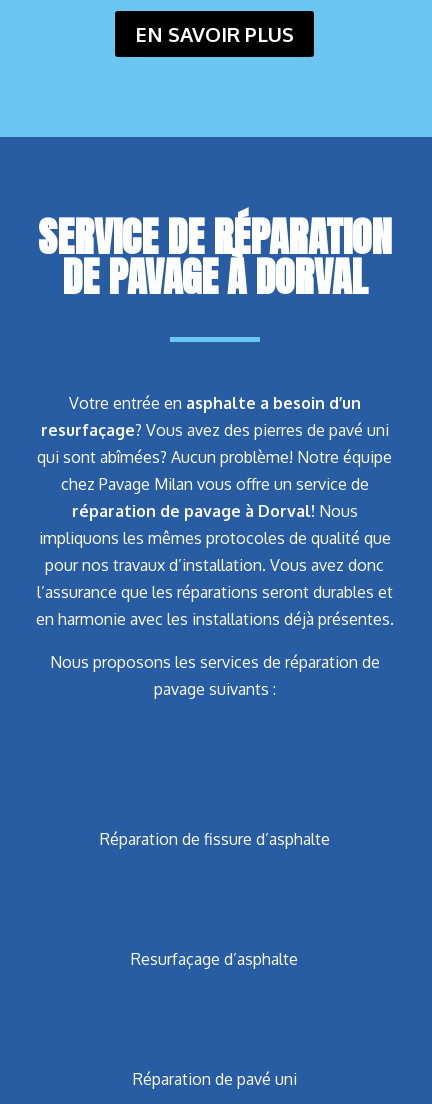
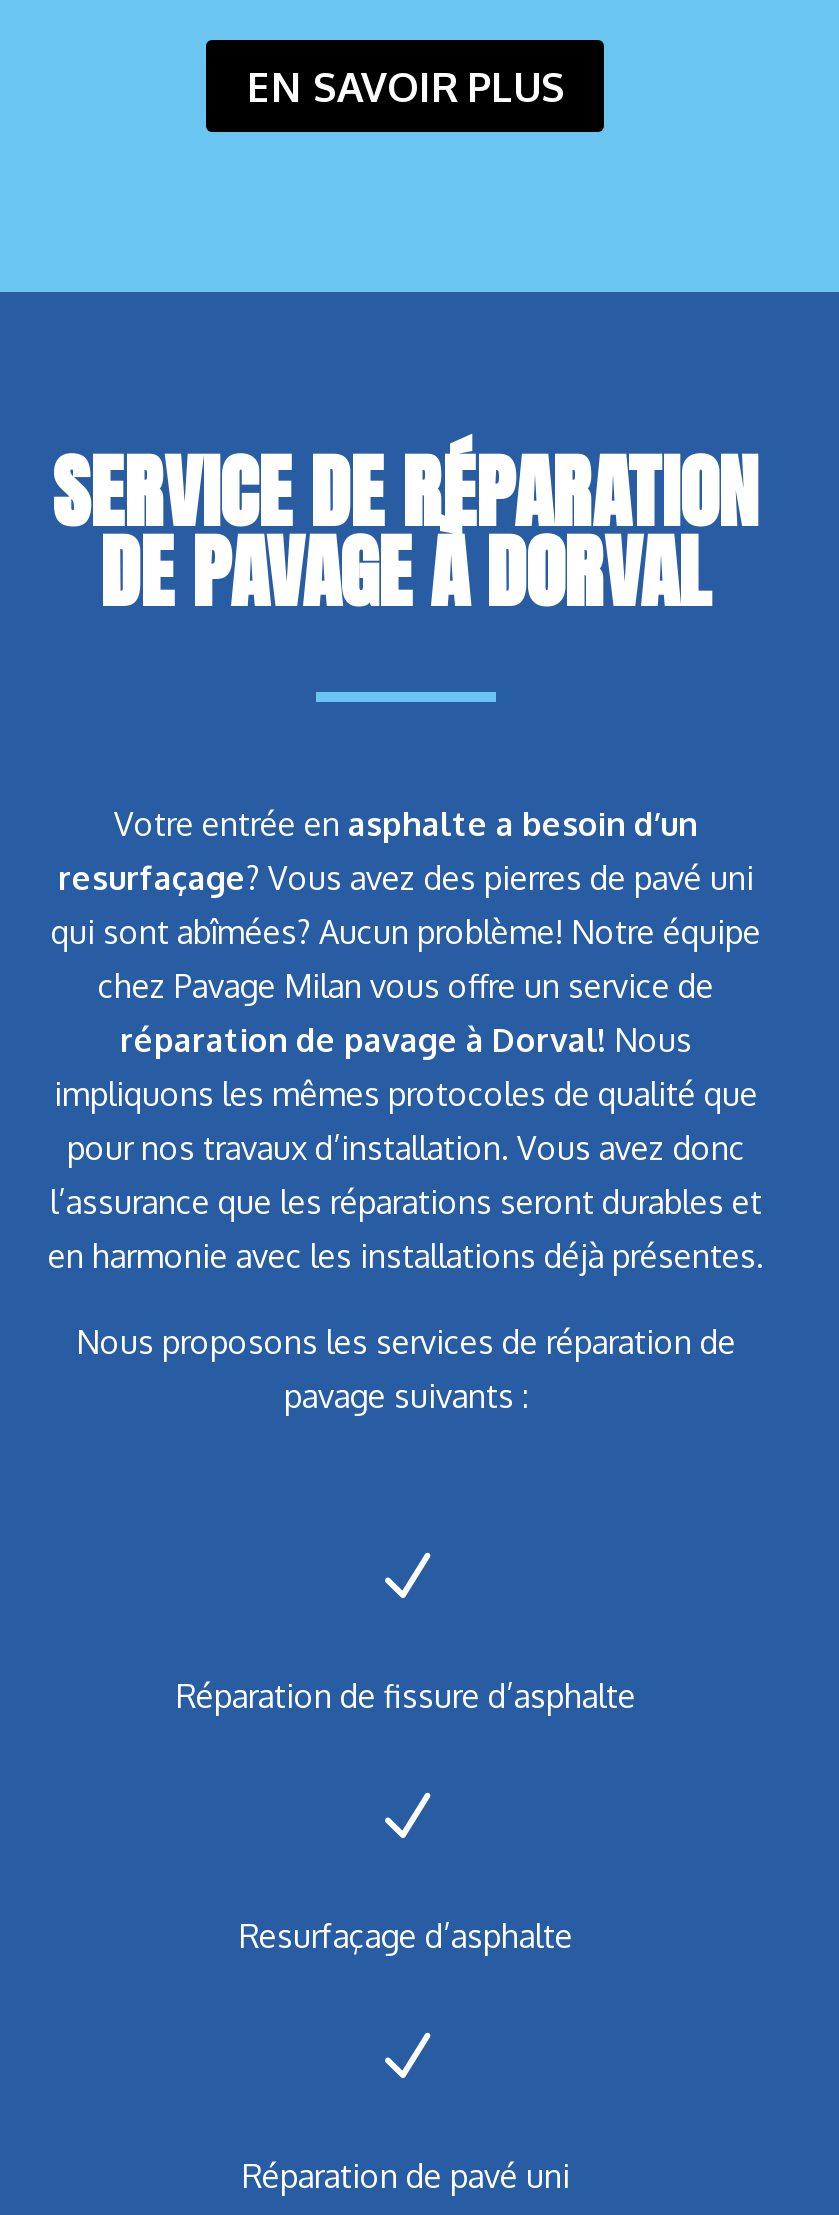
+ N

+ N

+ N
